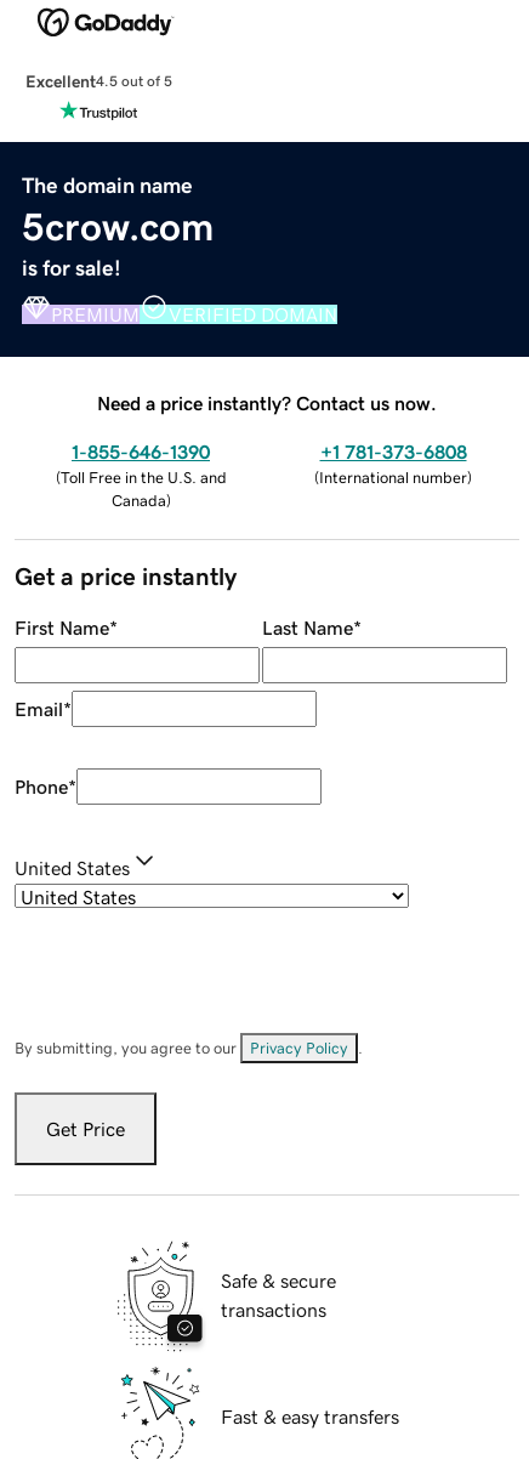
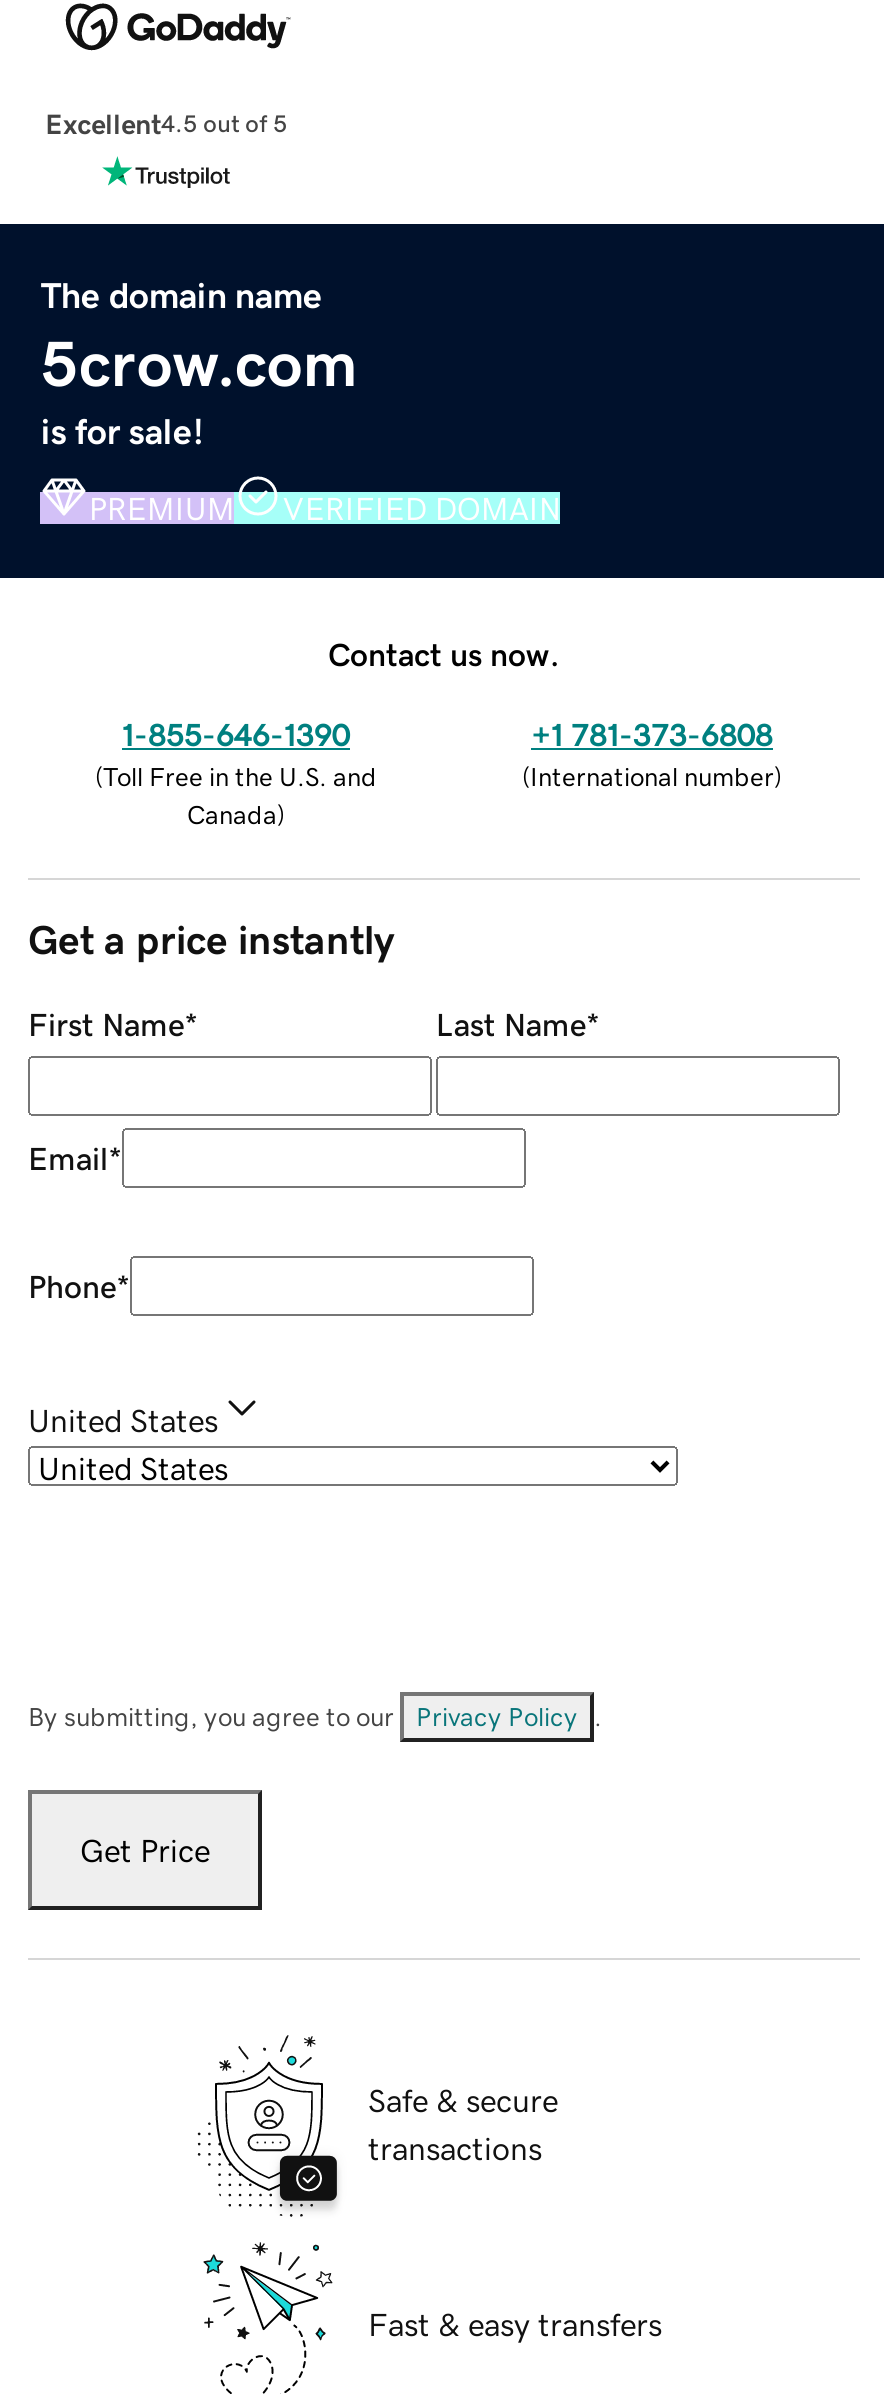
- Need a price instantly? Contact us now.
+ Contact us now.
